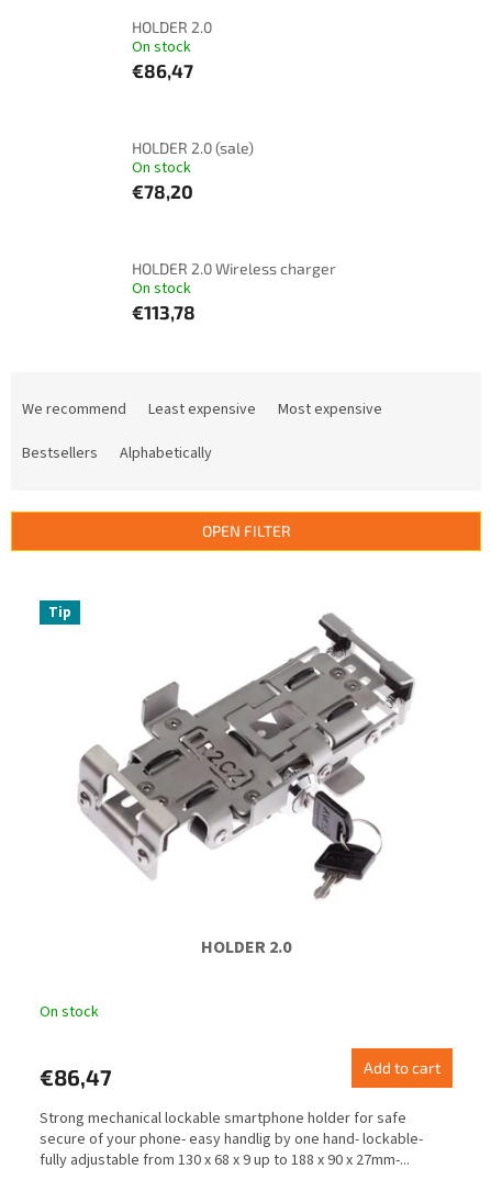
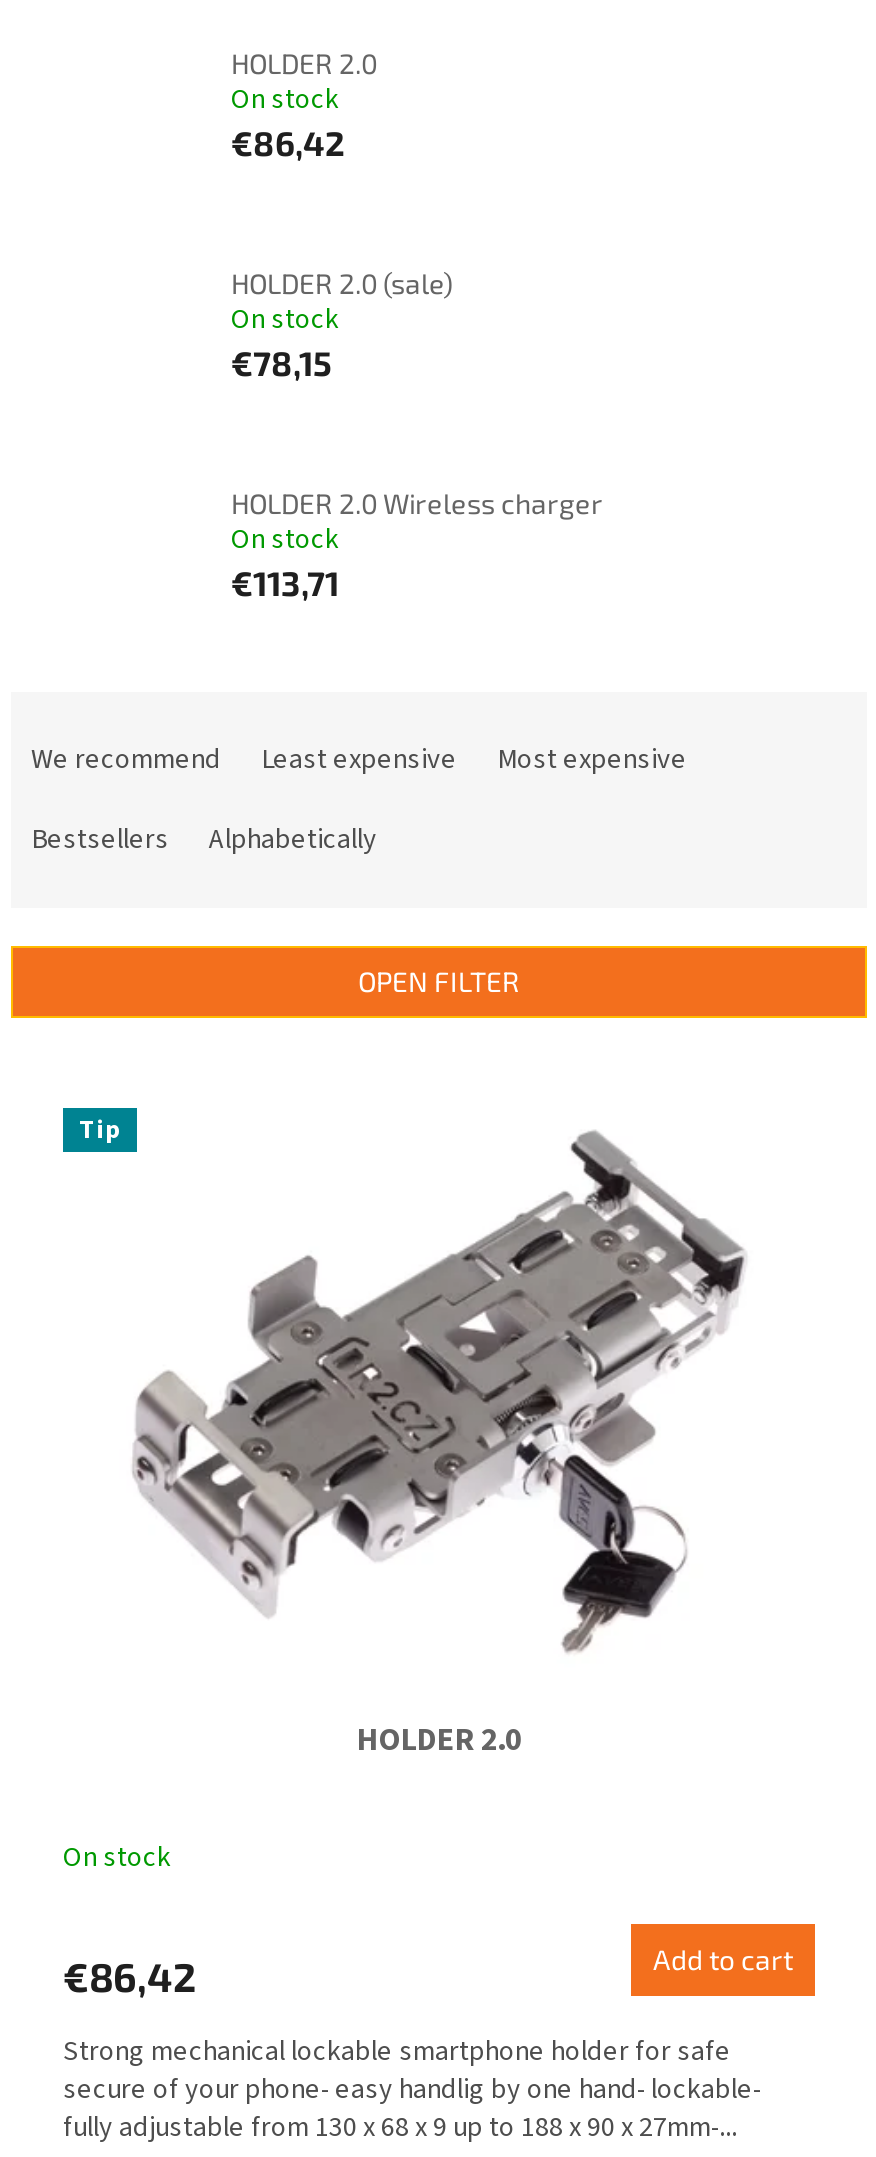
- €86,47
+ €86,42

- €78,20
+ €78,15

- €113,78
+ €113,71

- €86,47
+ €86,42
